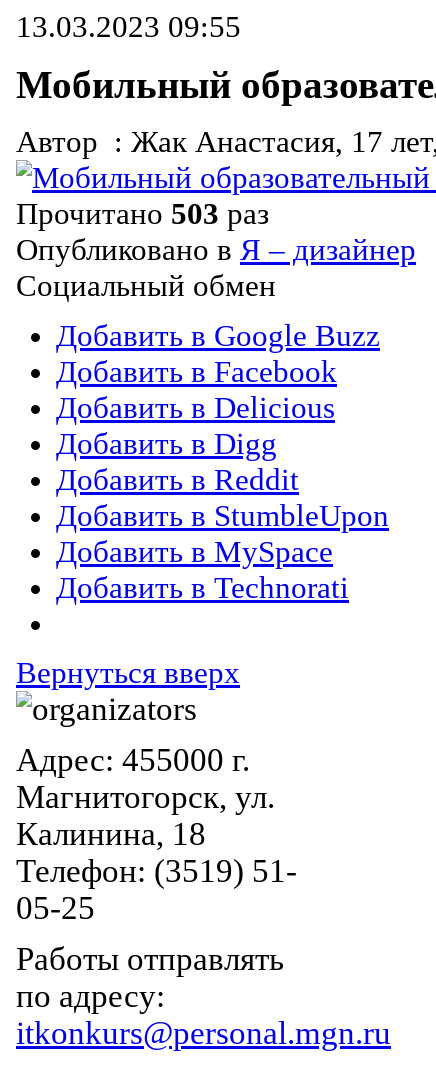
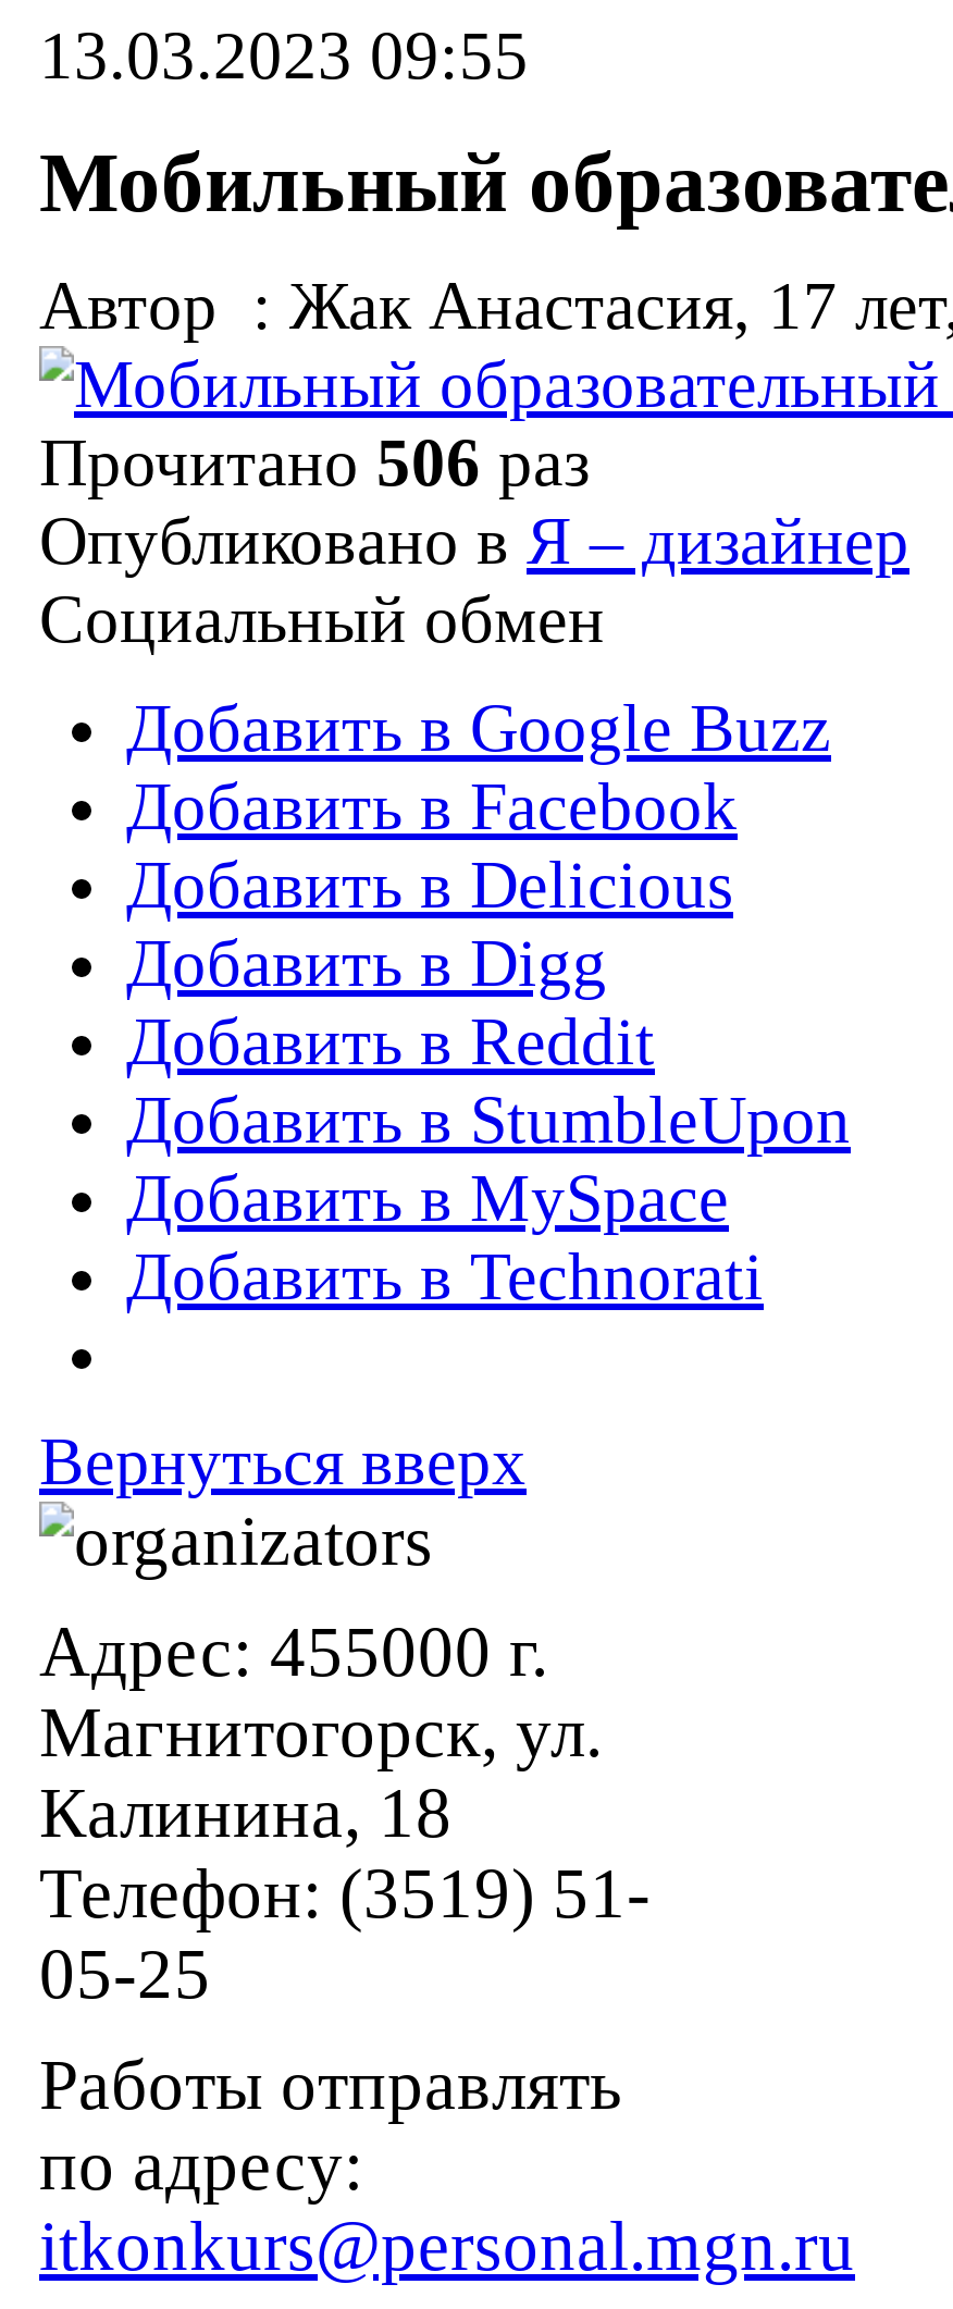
- Прочитано 503 раз
+ Прочитано 506 раз
